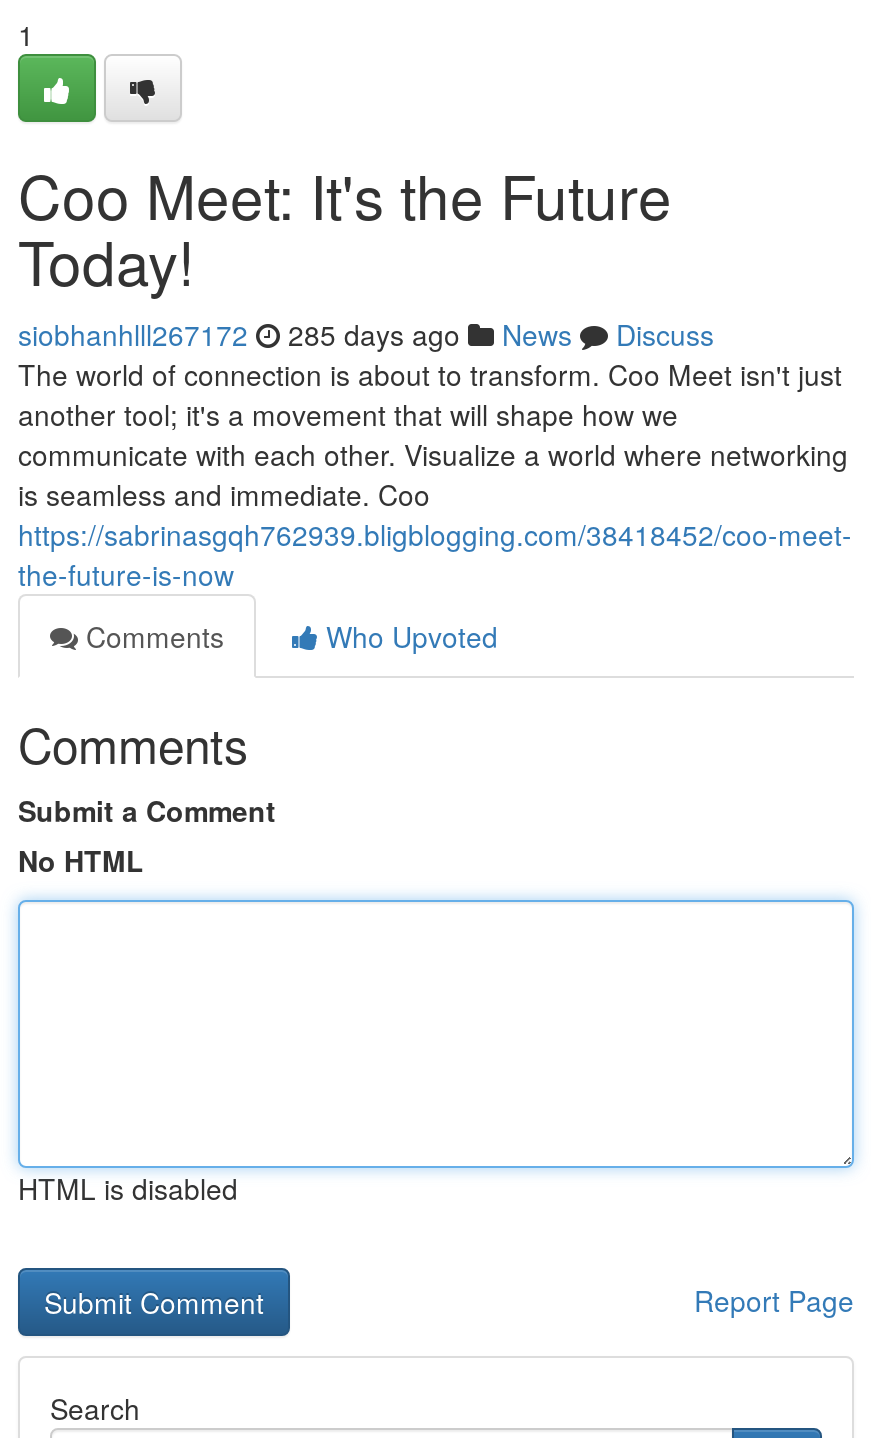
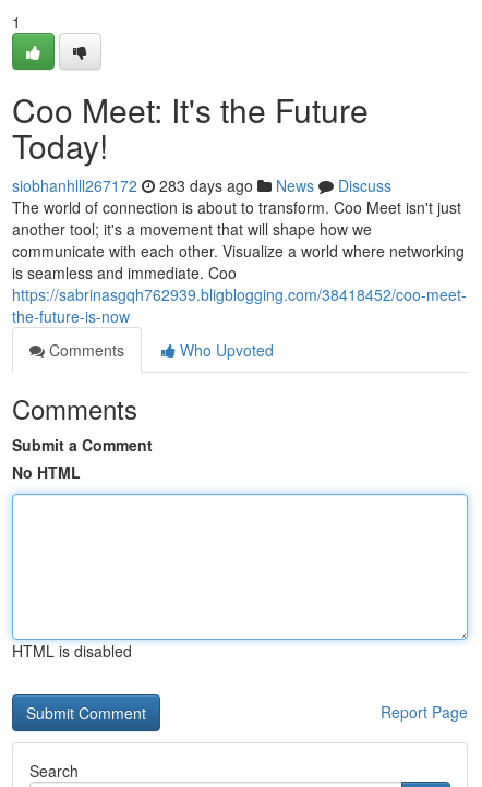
- siobhanhlll267172 285 days ago News Discuss
+ siobhanhlll267172 283 days ago News Discuss
